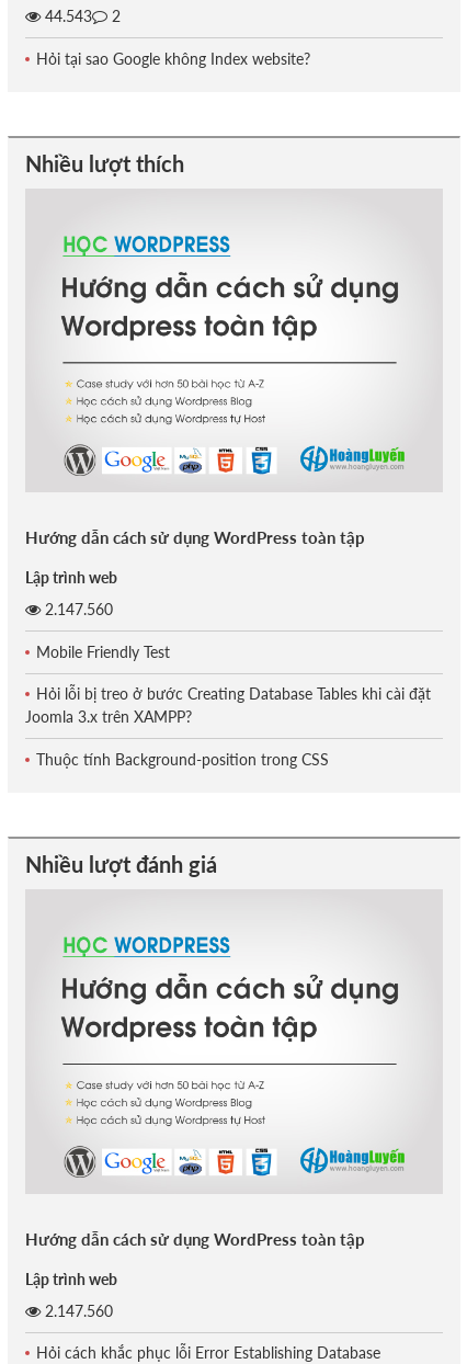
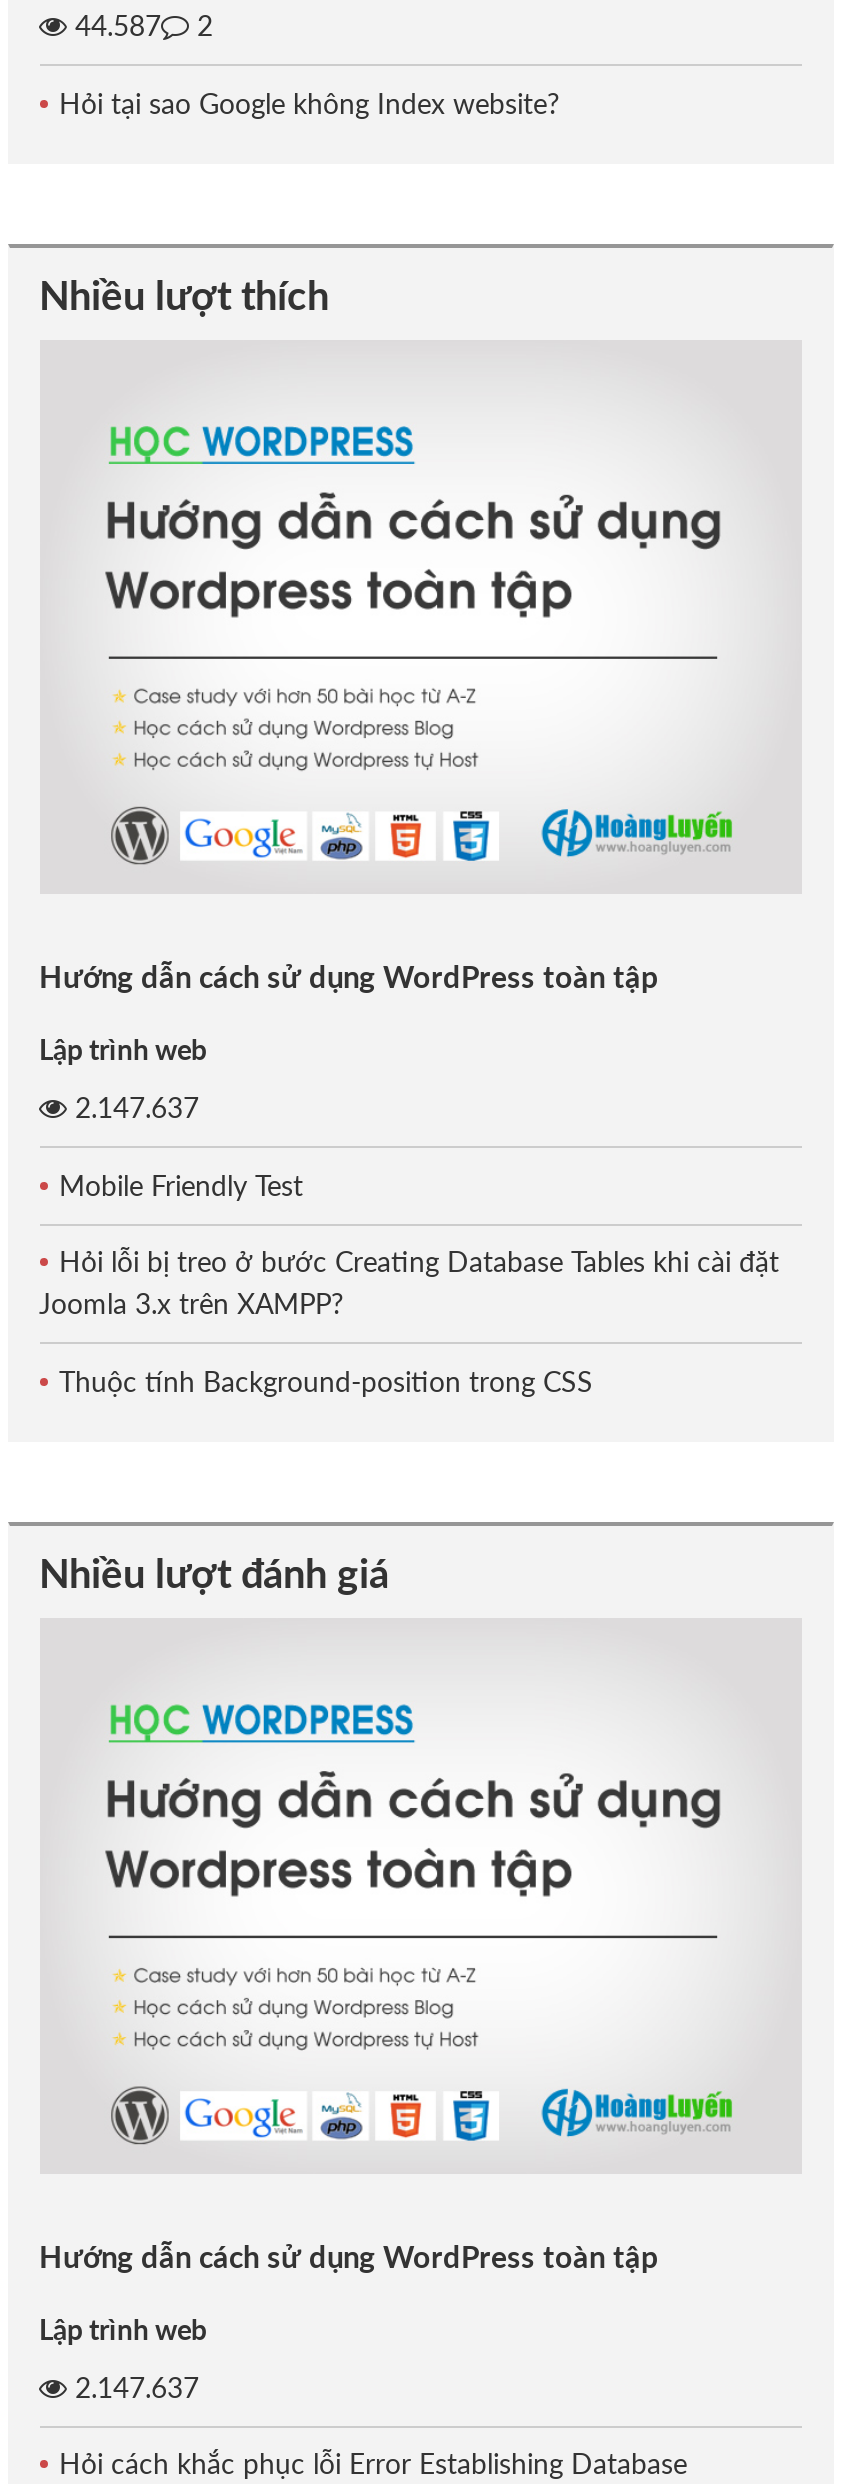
- 44.543 2
+ 44.587 2

- 2.147.560
+ 2.147.637

- 2.147.560
+ 2.147.637
